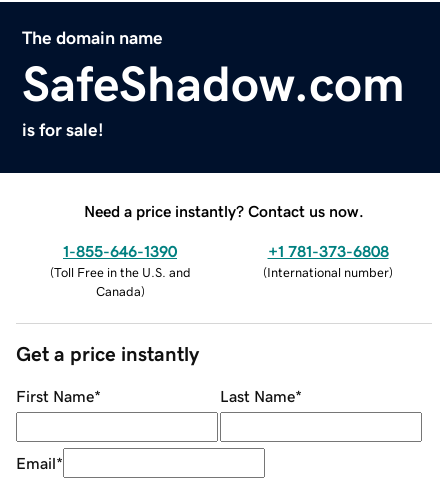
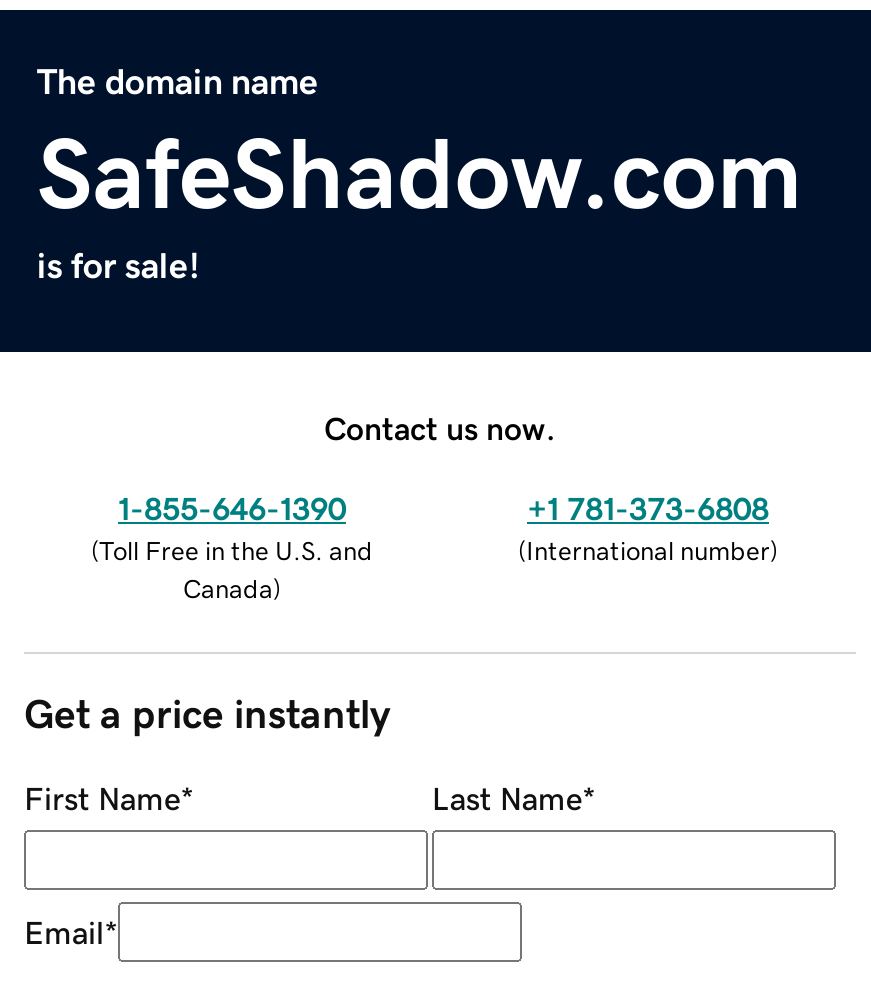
- Need a price instantly? Contact us now.
+ Contact us now.
